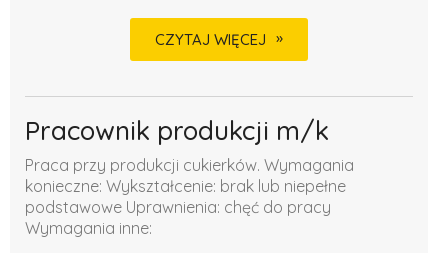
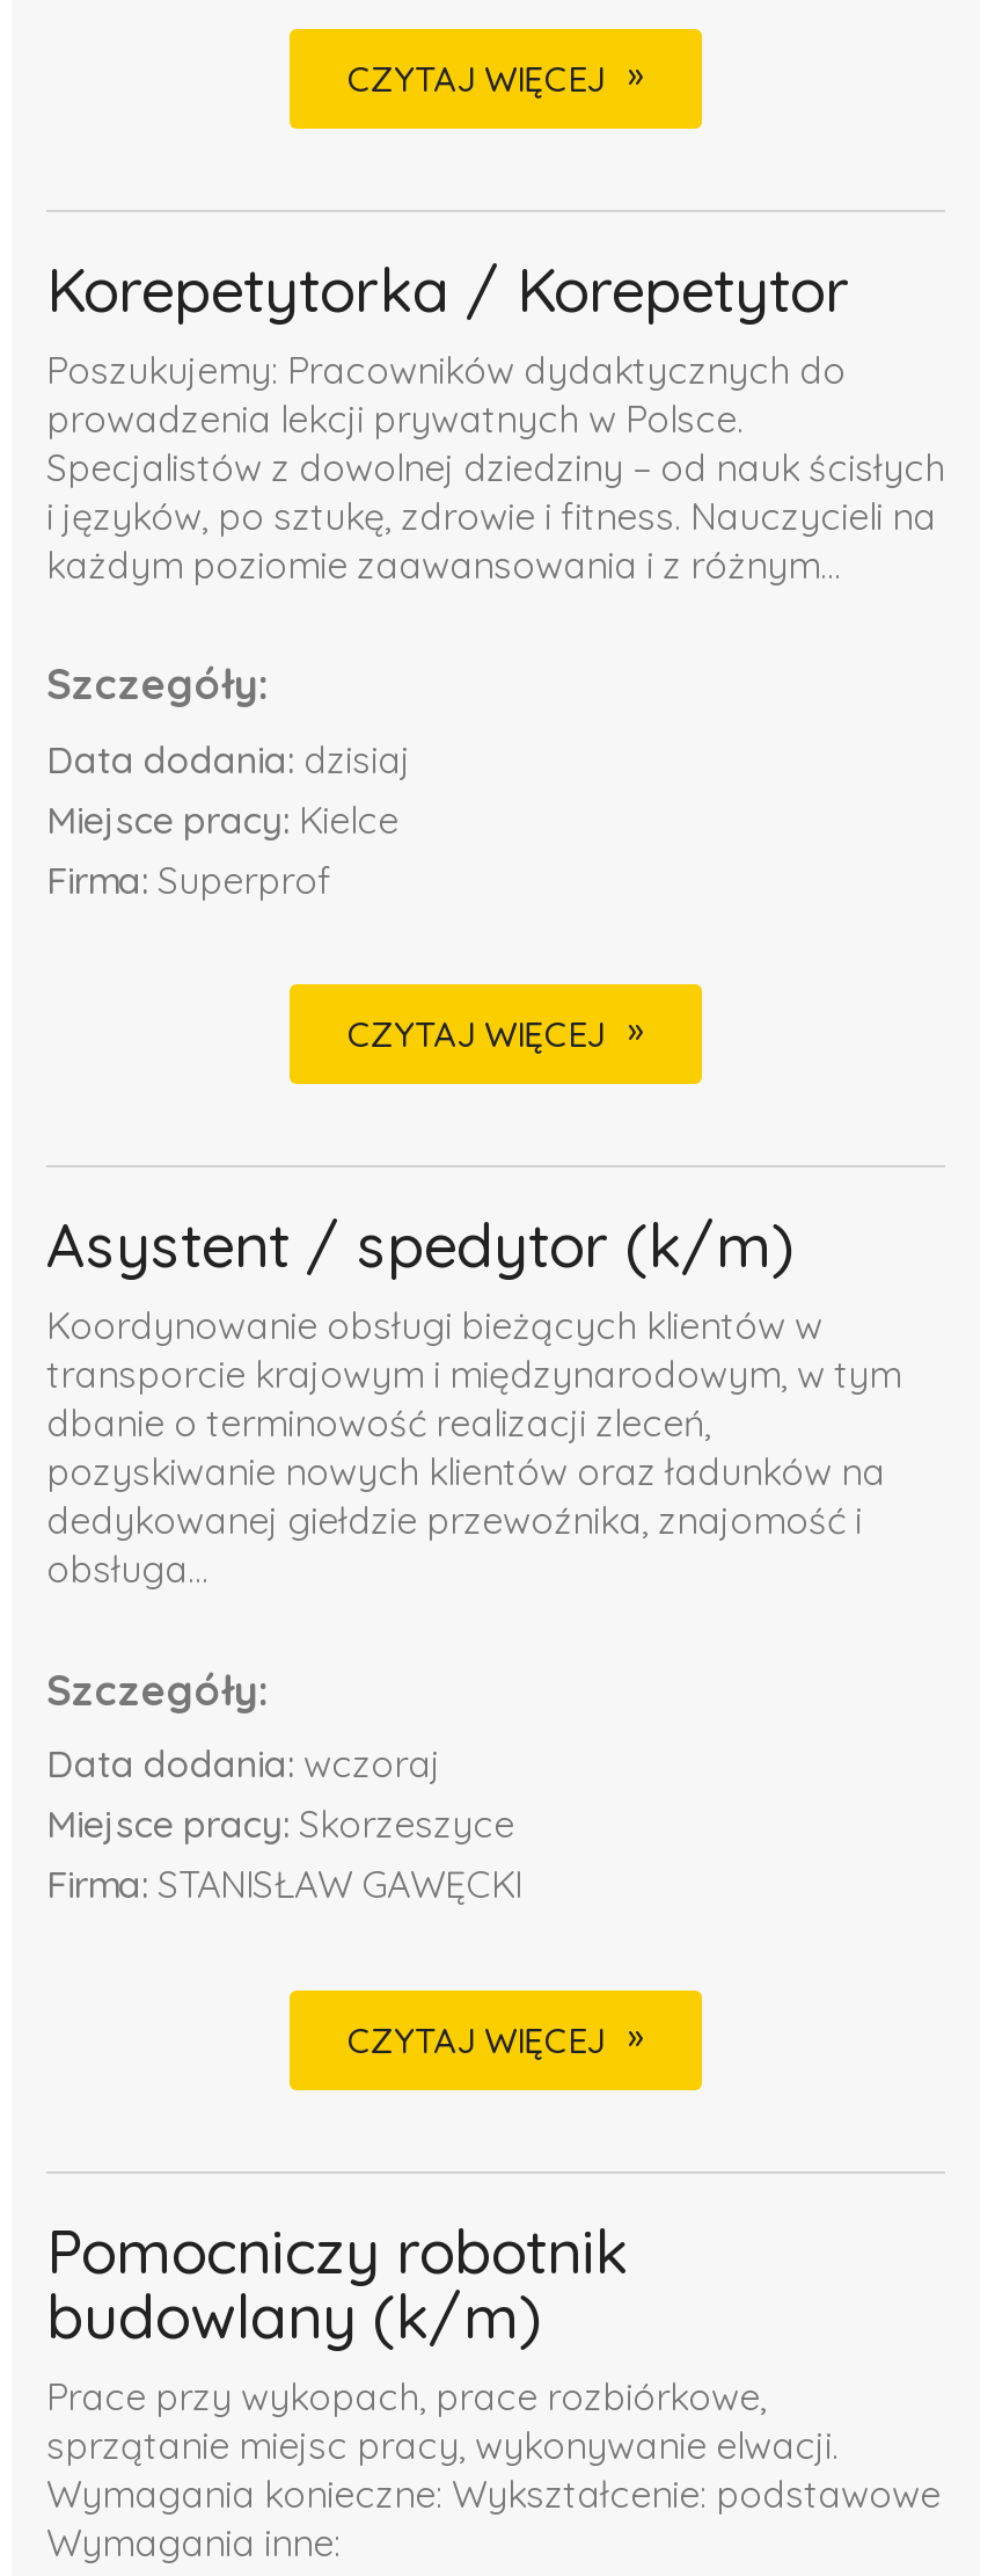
- Pracownik produkcji m/k
- Praca przy produkcji cukierków. Wymagania
- konieczne: Wykształcenie: brak lub niepełne
- podstawowe Uprawnienia: chęć do pracy
+ Korepetytorka / Korepetytor
+ Poszukujemy: Pracowników dydaktycznych do
+ prowadzenia lekcji prywatnych w Polsce.
+ Specjalistów z dowolnej dziedziny – od nauk ścisłych
+ i języków, po sztukę, zdrowie i fitness. Nauczycieli na
+ każdym poziomie zaawansowania i z różnym...
+ Szczegóły:
+ Data dodania: dzisiaj
+ Miejsce pracy: Kielce
+ Firma: Superprof
+ CZYTAJ WIĘCEJ
+ Asystent / spedytor (k/m)
+ Koordynowanie obsługi bieżących klientów w
+ transporcie krajowym i międzynarodowym, w tym
+ dbanie o terminowość realizacji zleceń,
+ pozyskiwanie nowych klientów oraz ładunków na
+ dedykowanej giełdzie przewoźnika, znajomość i
+ obsługa...
+ Szczegóły:
+ Data dodania: wczoraj
+ Miejsce pracy: Skorzeszyce
+ Firma: STANISŁAW GAWĘCKI
+ CZYTAJ WIĘCEJ
+ Pomocniczy robotnik
+ budowlany (k/m)
+ Prace przy wykopach, prace rozbiórkowe,
+ sprzątanie miejsc pracy, wykonywanie elwacji.
+ Wymagania konieczne: Wykształcenie: podstawowe
